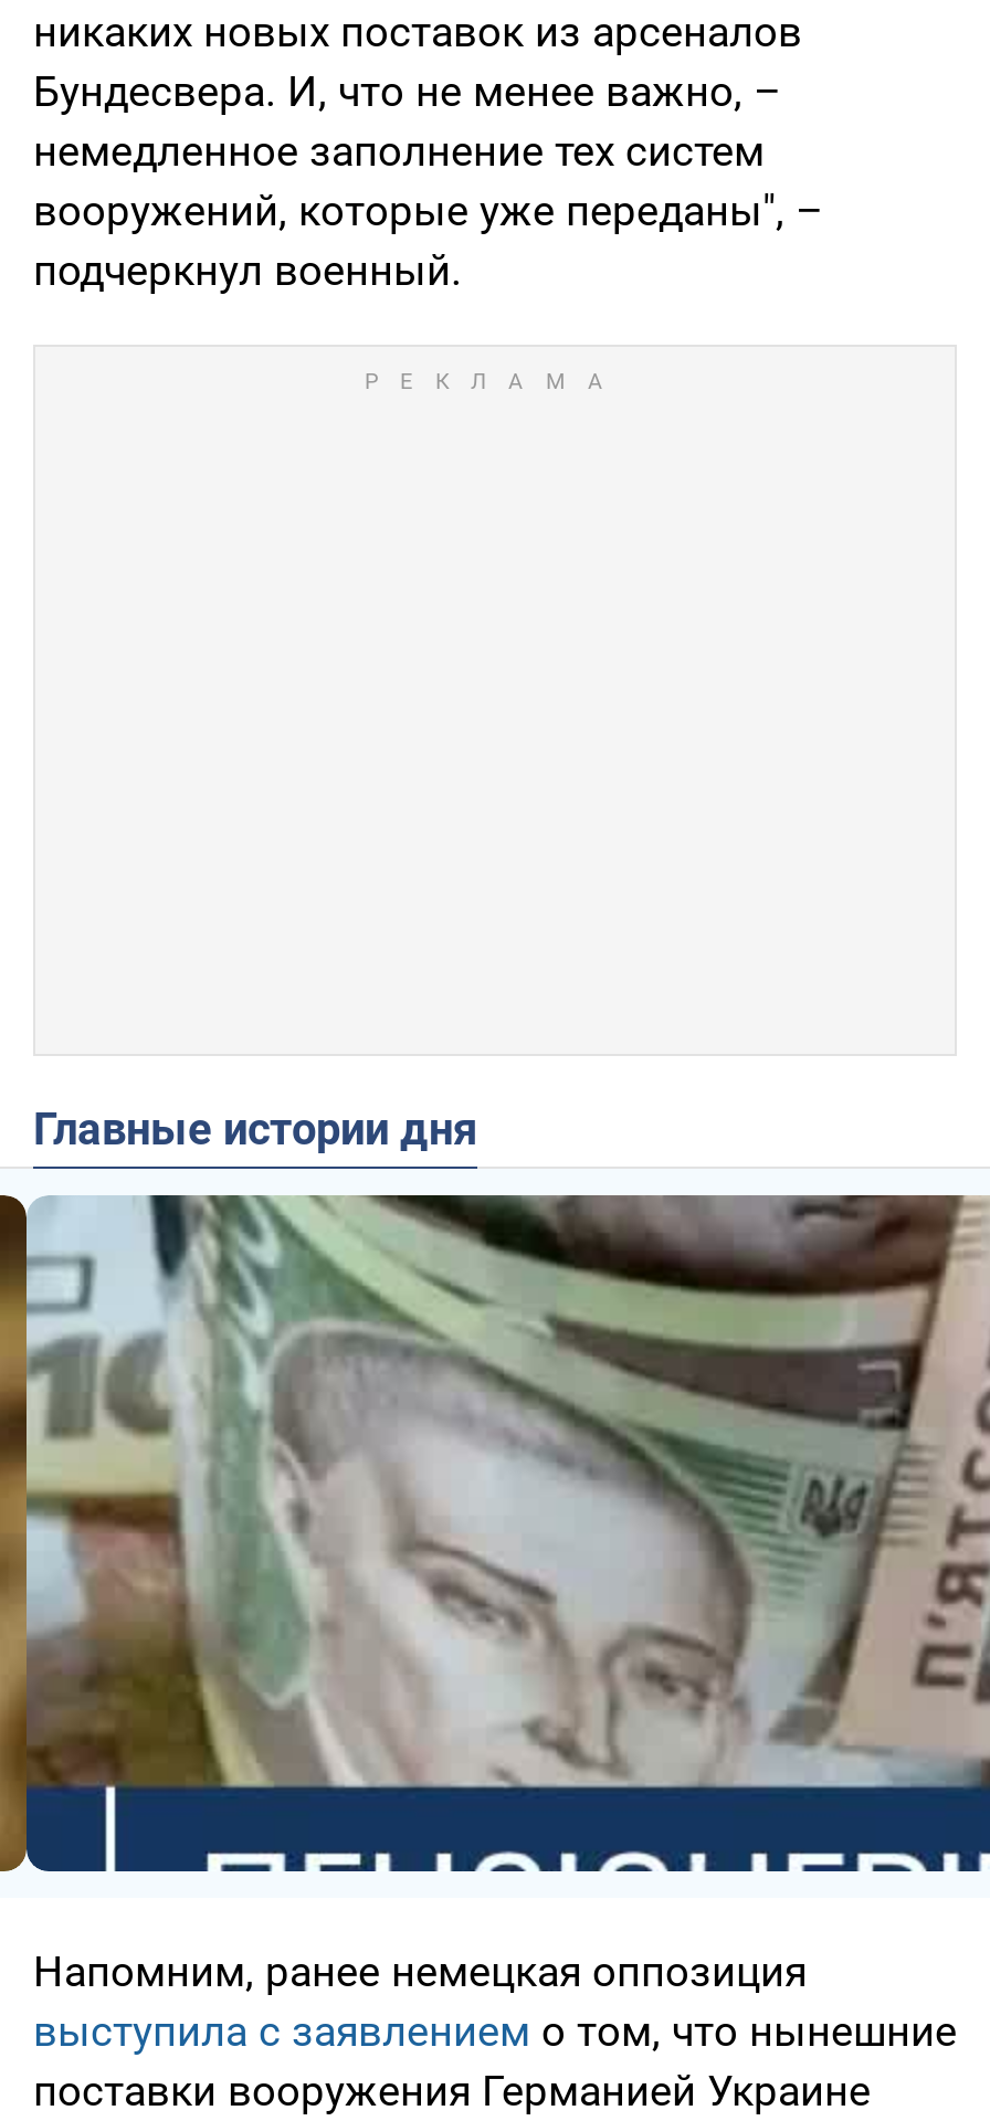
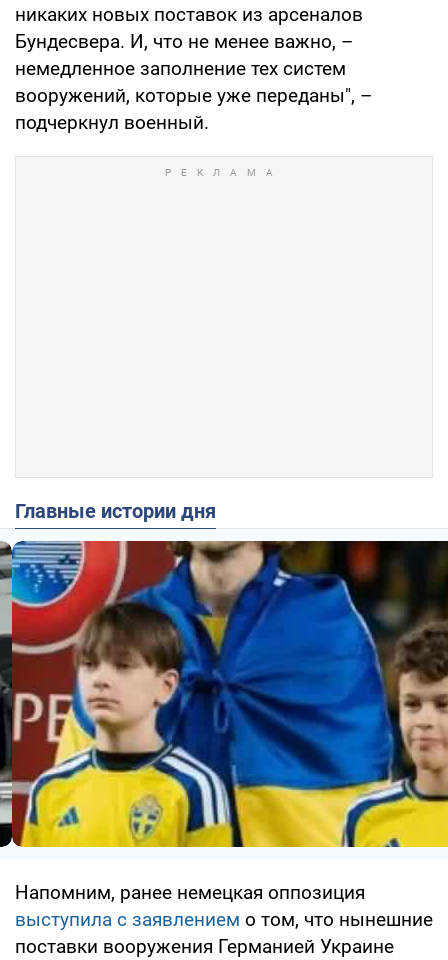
- [image]
+ [image]
